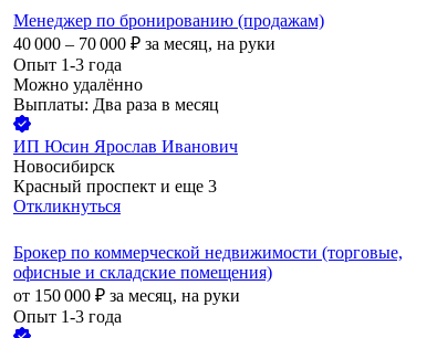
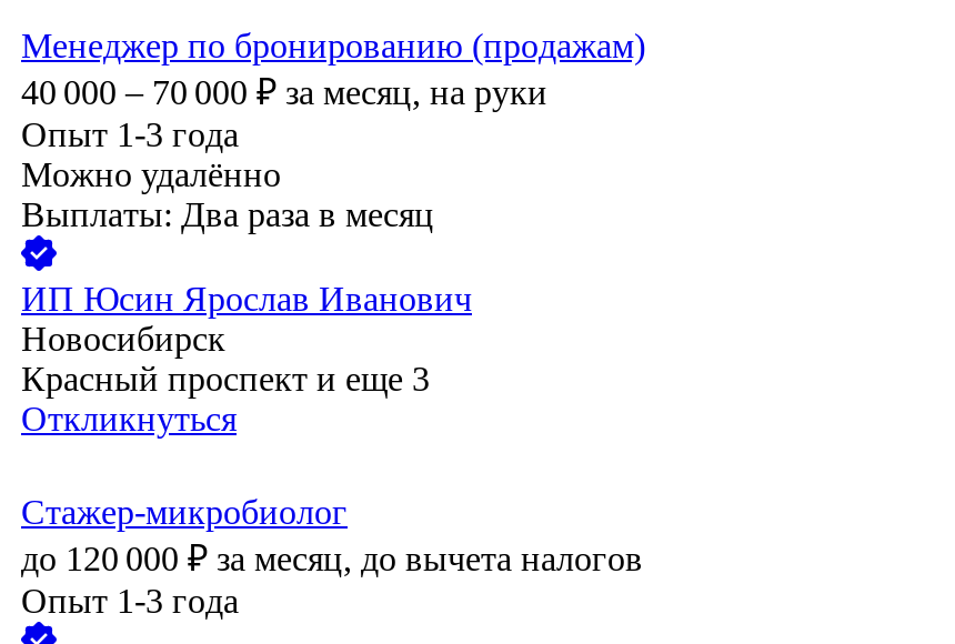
- Брокер по коммерческой недвижимости (торговые,
- офисные и складские помещения)
- от 150 000 ₽ за месяц, на руки
+ Стажер-микробиолог
+ до 120 000 ₽ за месяц, до вычета налогов
